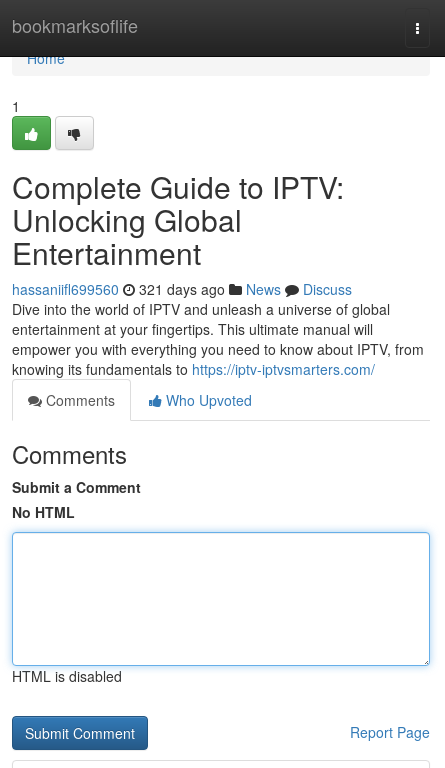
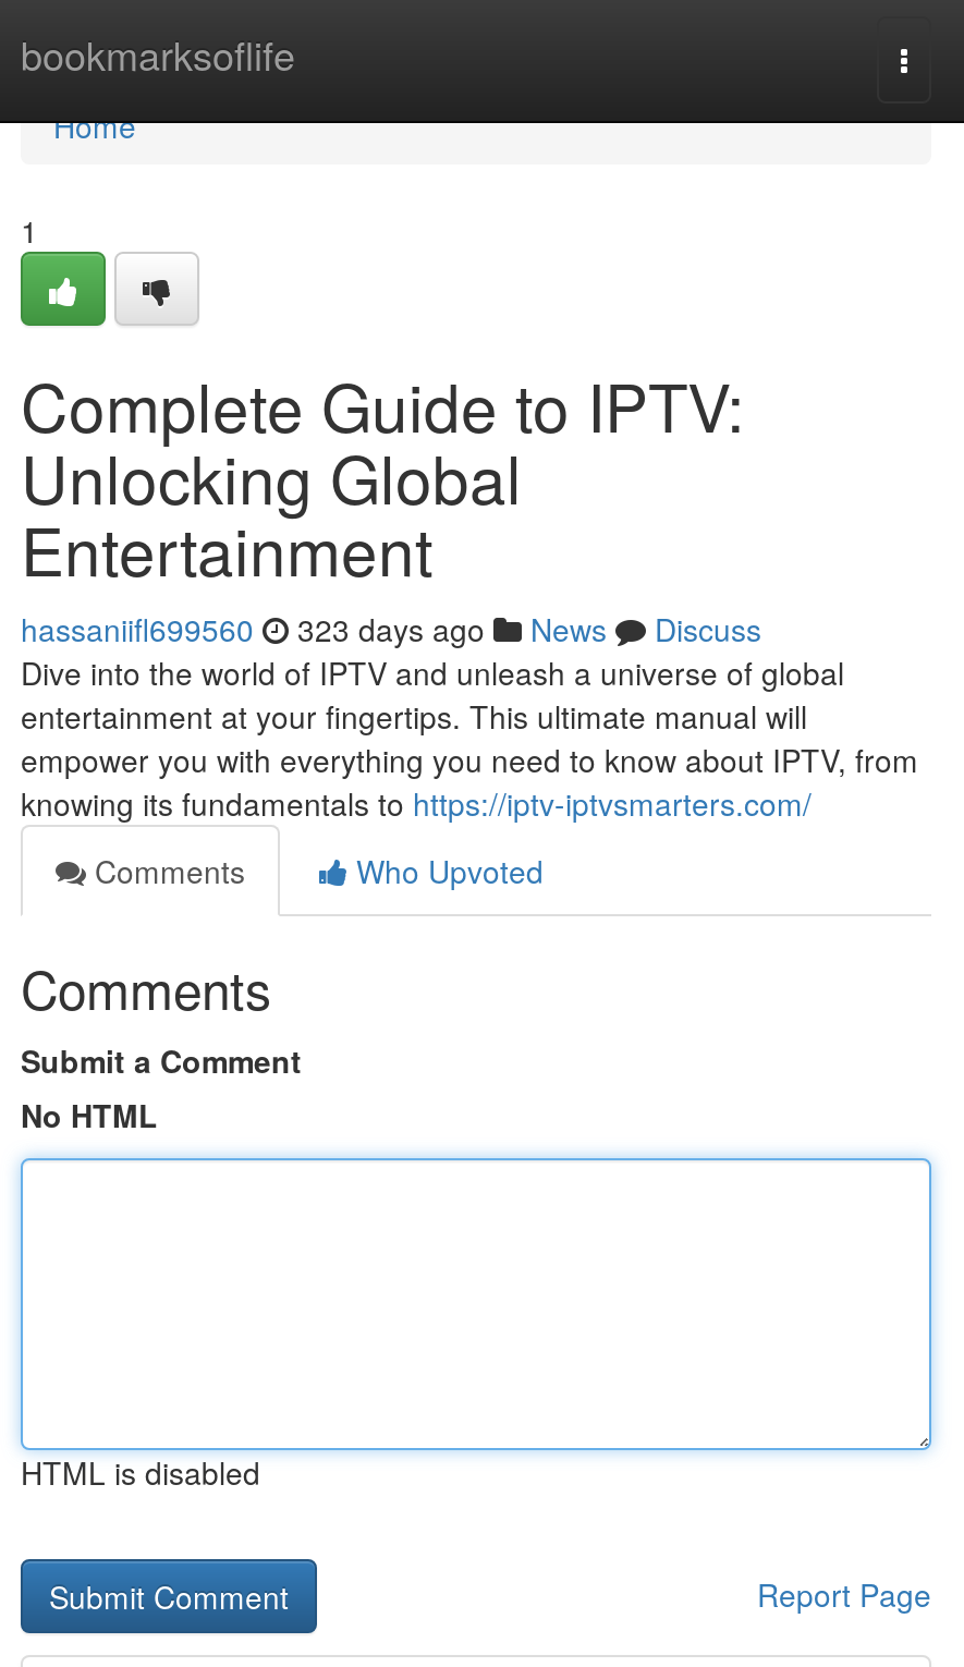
- hassaniifl699560 321 days ago News Discuss
+ hassaniifl699560 323 days ago News Discuss
